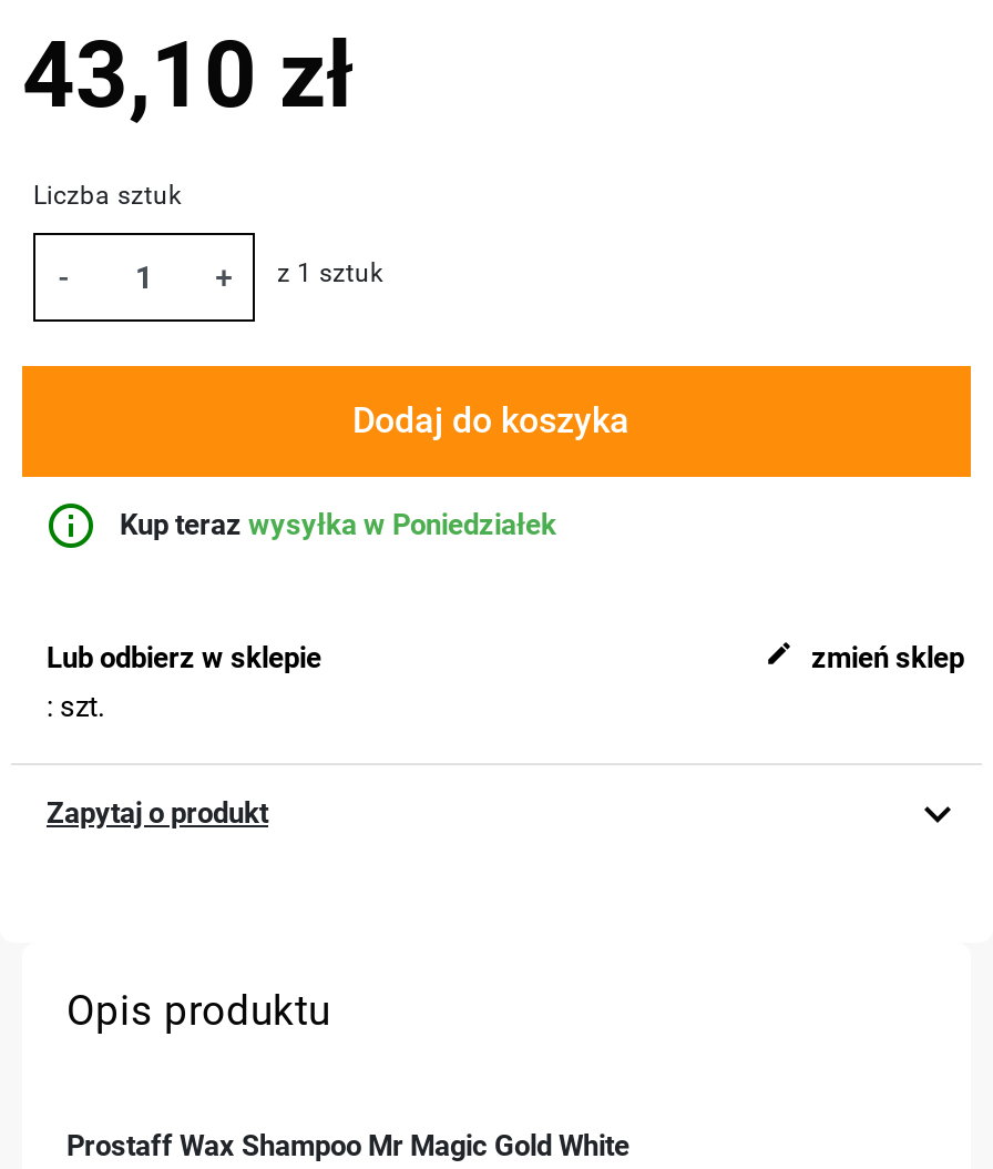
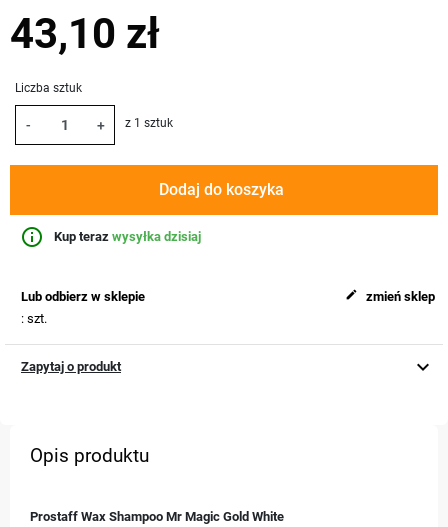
- Kup teraz wysyłka w Poniedziałek
+ Kup teraz wysyłka dzisiaj
